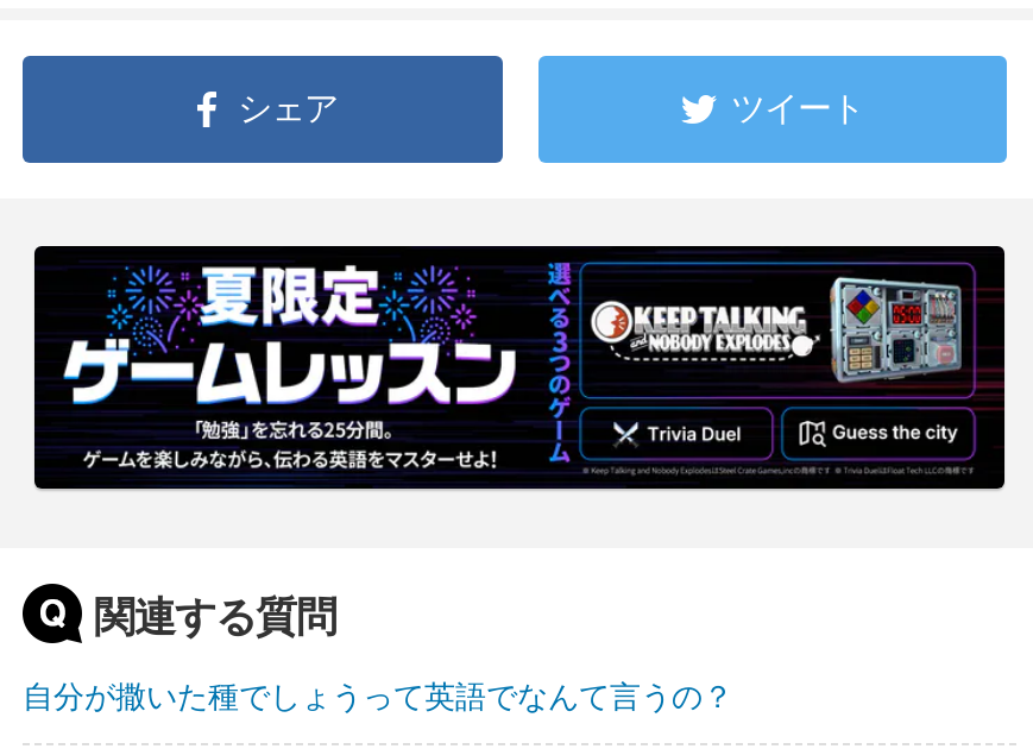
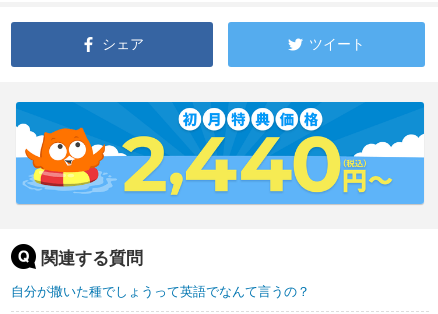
- [image]
+ [image]
